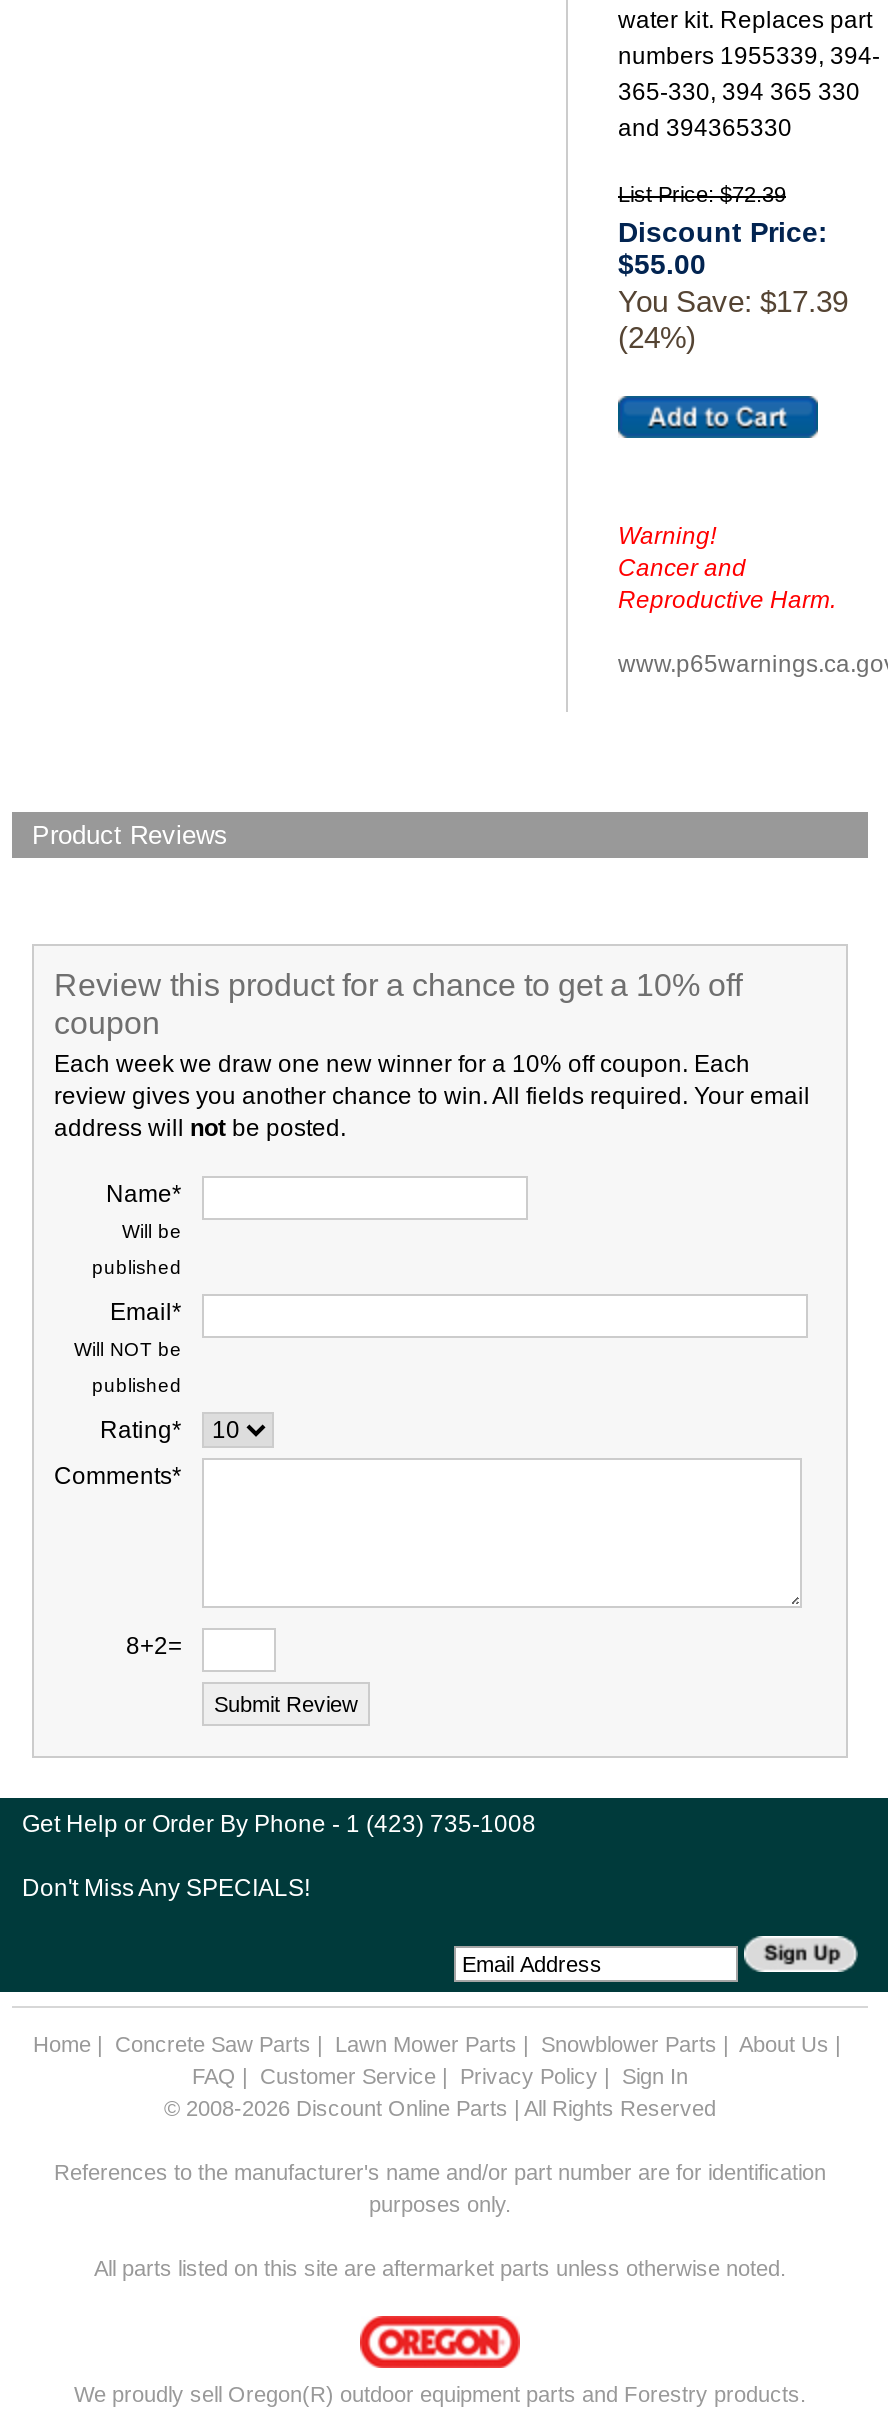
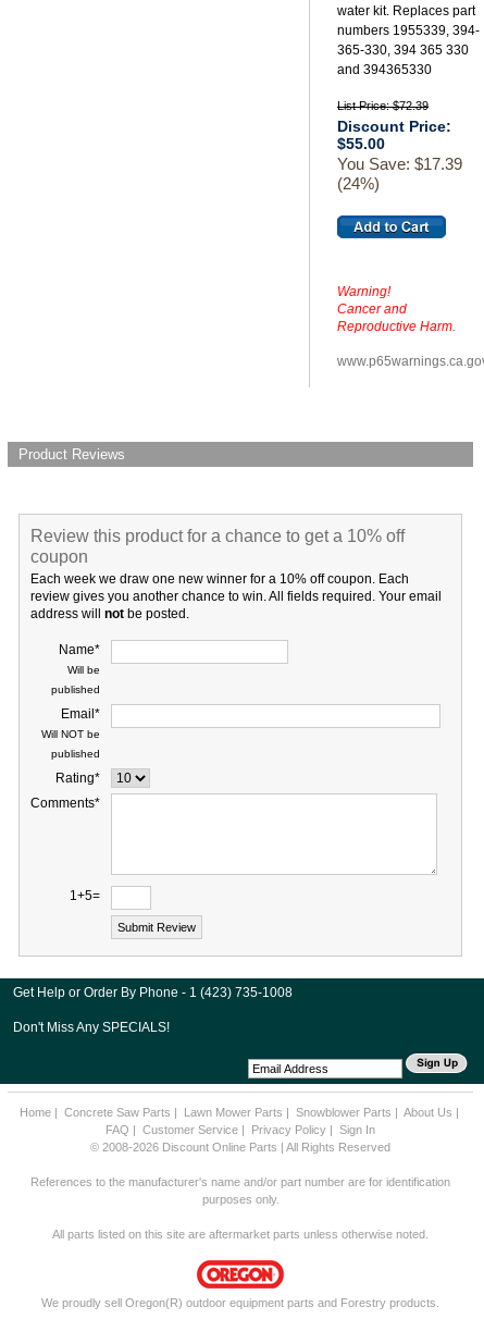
- 8+2=
+ 1+5=
